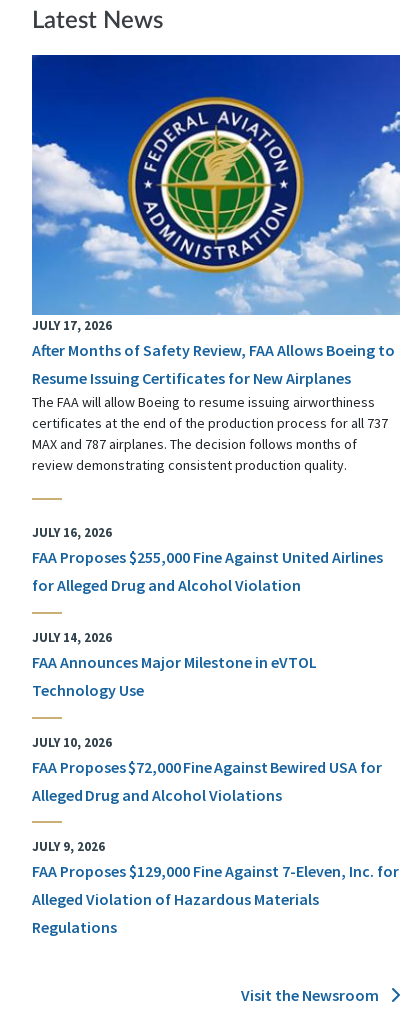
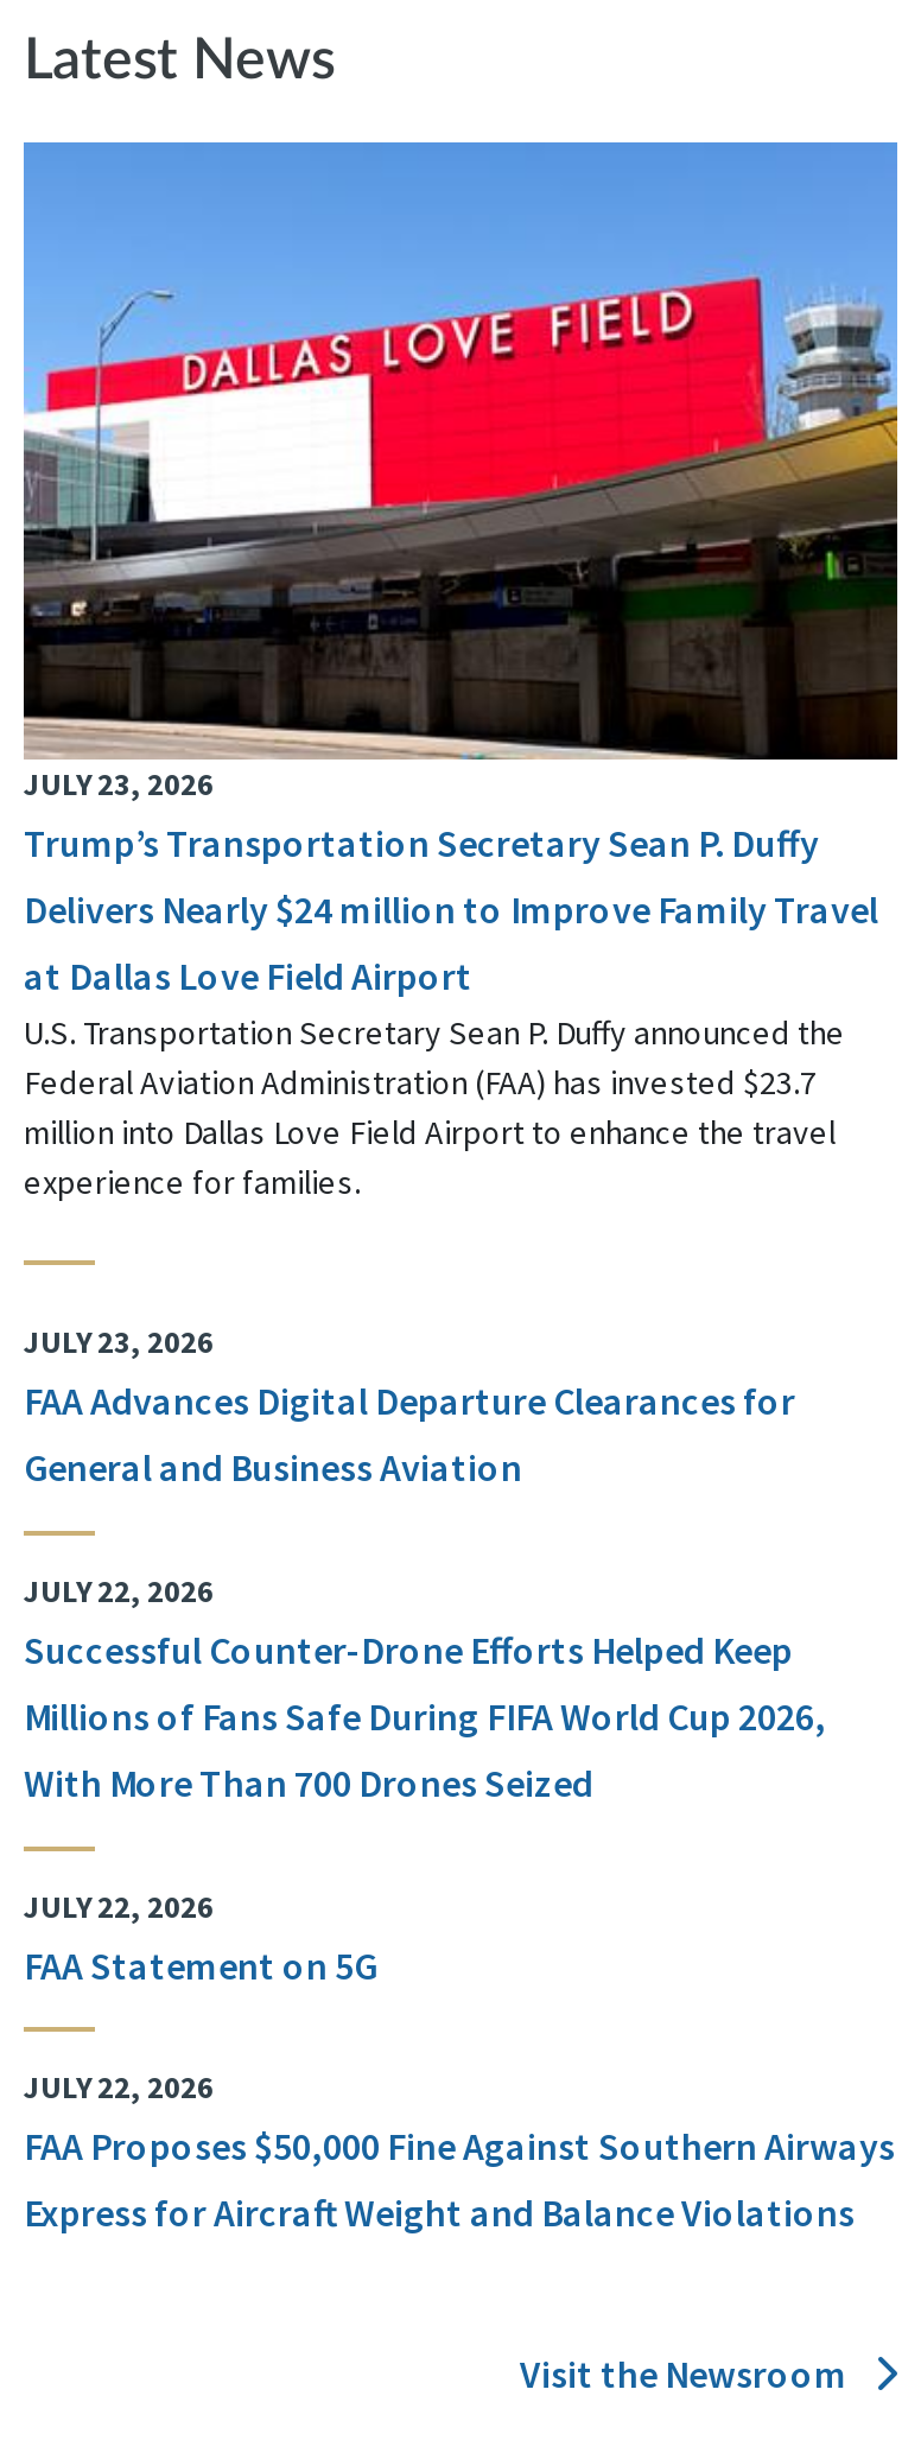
- [image]
- JULY 17, 2026
- After Months of Safety Review, FAA Allows Boeing to
- Resume Issuing Certificates for New Airplanes
- The FAA will allow Boeing to resume issuing airworthiness
- certificates at the end of the production process for all 737
- MAX and 787 airplanes. The decision follows months of
- review demonstrating consistent production quality.
+ [image]
+ JULY 23, 2026
+ Trump’s Transportation Secretary Sean P. Duffy
+ Delivers Nearly $24 million to Improve Family Travel
+ at Dallas Love Field Airport
+ U.S. Transportation Secretary Sean P. Duffy announced the
+ Federal Aviation Administration (FAA) has invested $23.7
+ million into Dallas Love Field Airport to enhance the travel
+ experience for families.

- JULY 16, 2026
- FAA Proposes $255,000 Fine Against United Airlines
- for Alleged Drug and Alcohol Violation
+ JULY 23, 2026
+ FAA Advances Digital Departure Clearances for
+ General and Business Aviation

- JULY 14, 2026
- FAA Announces Major Milestone in eVTOL
- Technology Use
+ JULY 22, 2026
+ Successful Counter-Drone Efforts Helped Keep
+ Millions of Fans Safe During FIFA World Cup 2026,
+ With More Than 700 Drones Seized

- JULY 10, 2026
- FAA Proposes $72,000 Fine Against Bewired USA for
- Alleged Drug and Alcohol Violations
+ JULY 22, 2026
+ FAA Statement on 5G

- JULY 9, 2026
- FAA Proposes $129,000 Fine Against 7-Eleven, Inc. for
- Alleged Violation of Hazardous Materials
- Regulations
+ JULY 22, 2026
+ FAA Proposes $50,000 Fine Against Southern Airways
+ Express for Aircraft Weight and Balance Violations
